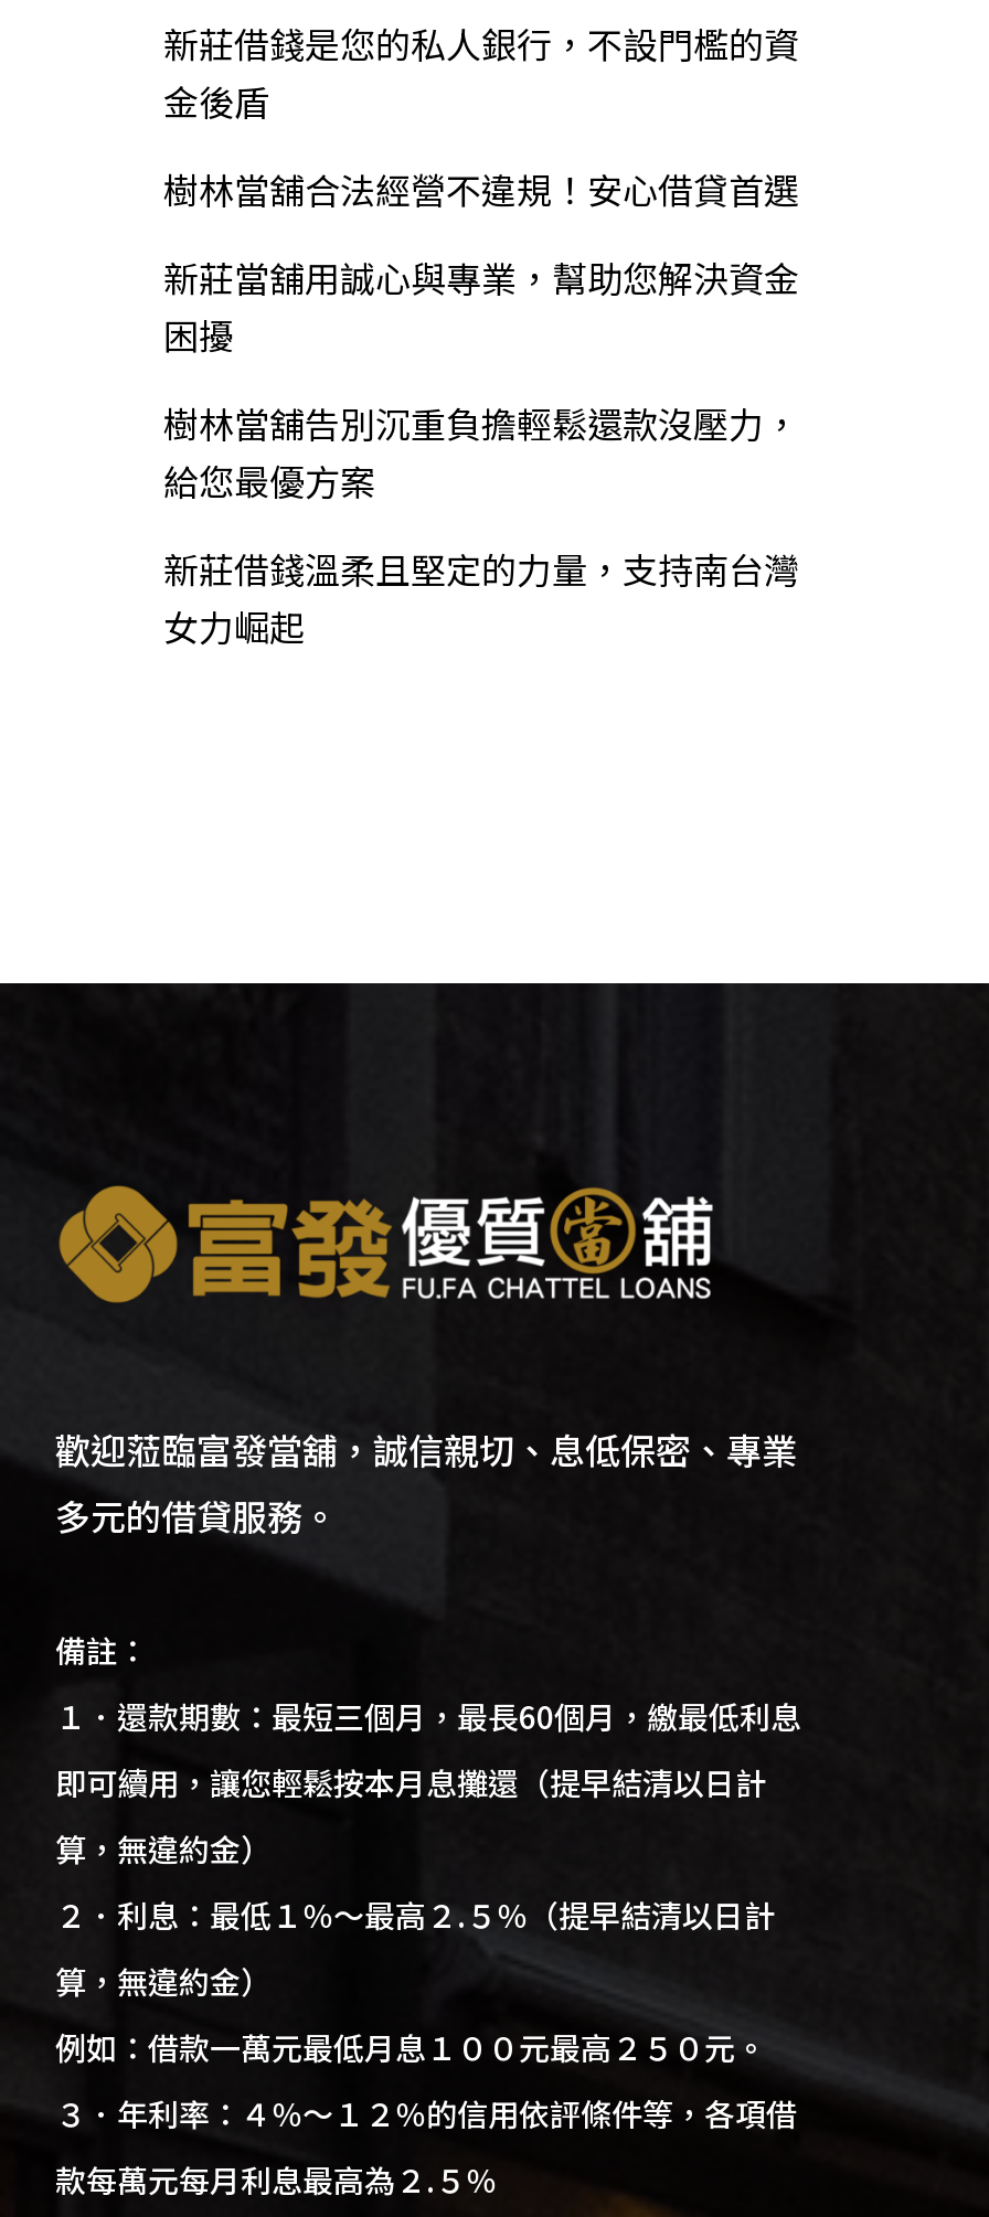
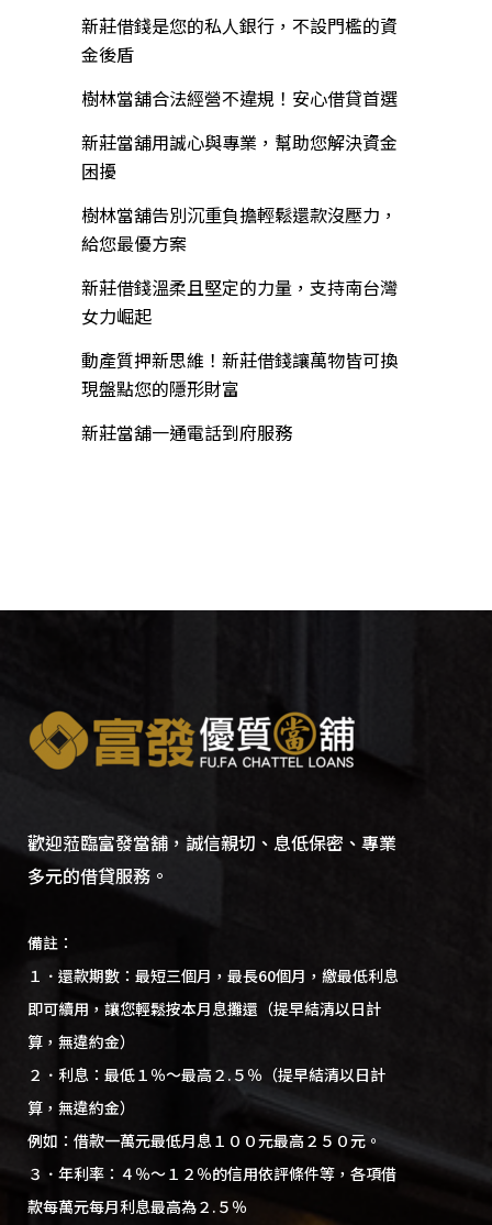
+ 動產質押新思維！新莊借錢讓萬物皆可換
+ 現盤點您的隱形財富
+ 新莊當舖一通電話到府服務
